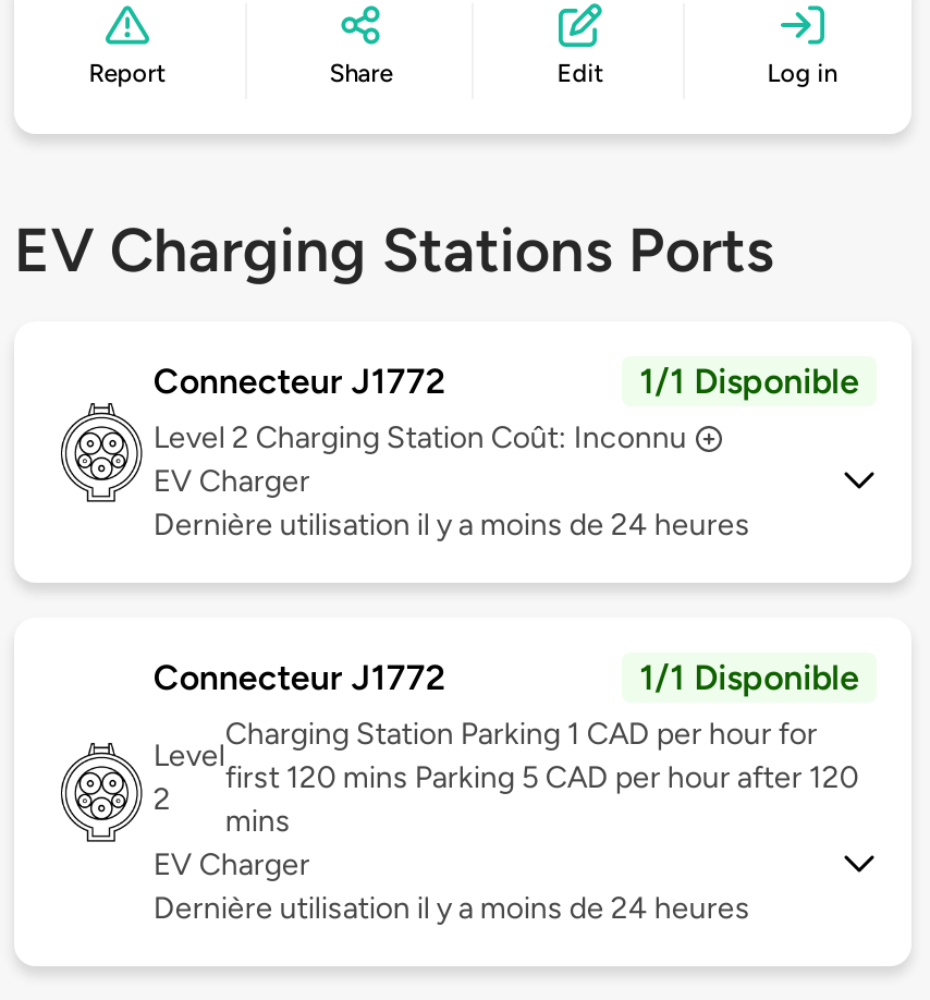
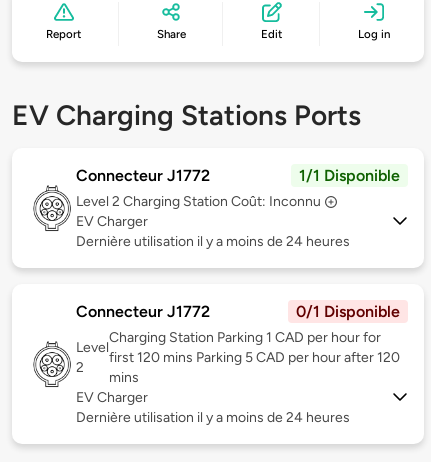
- 1/1 Disponible
+ 0/1 Disponible
